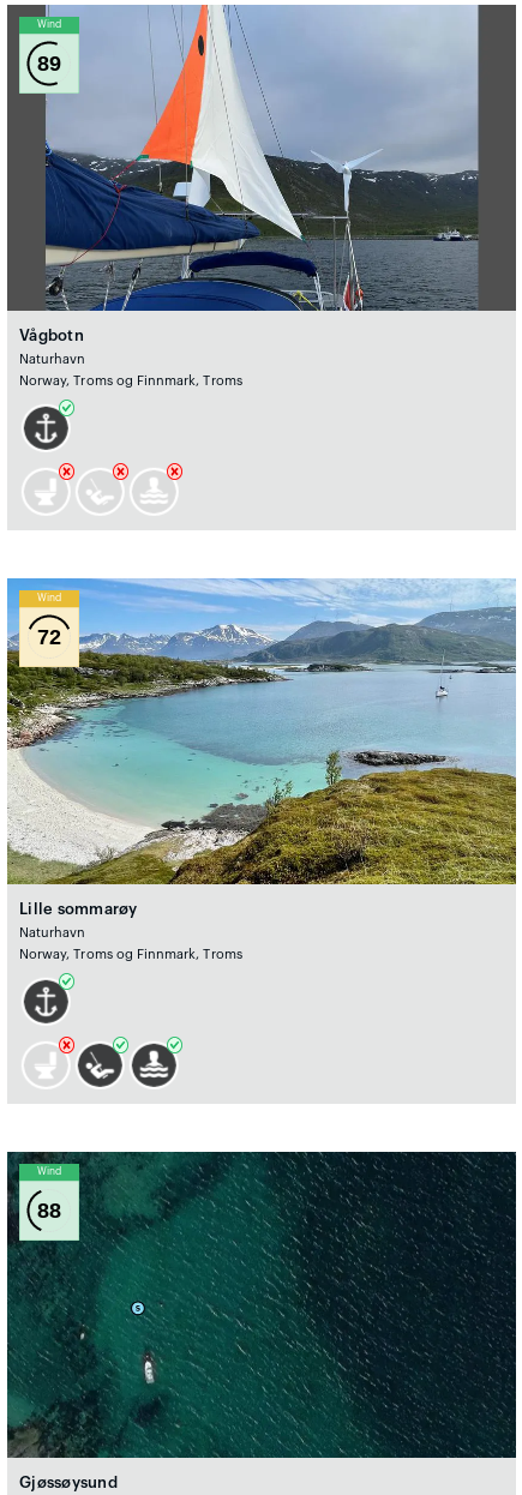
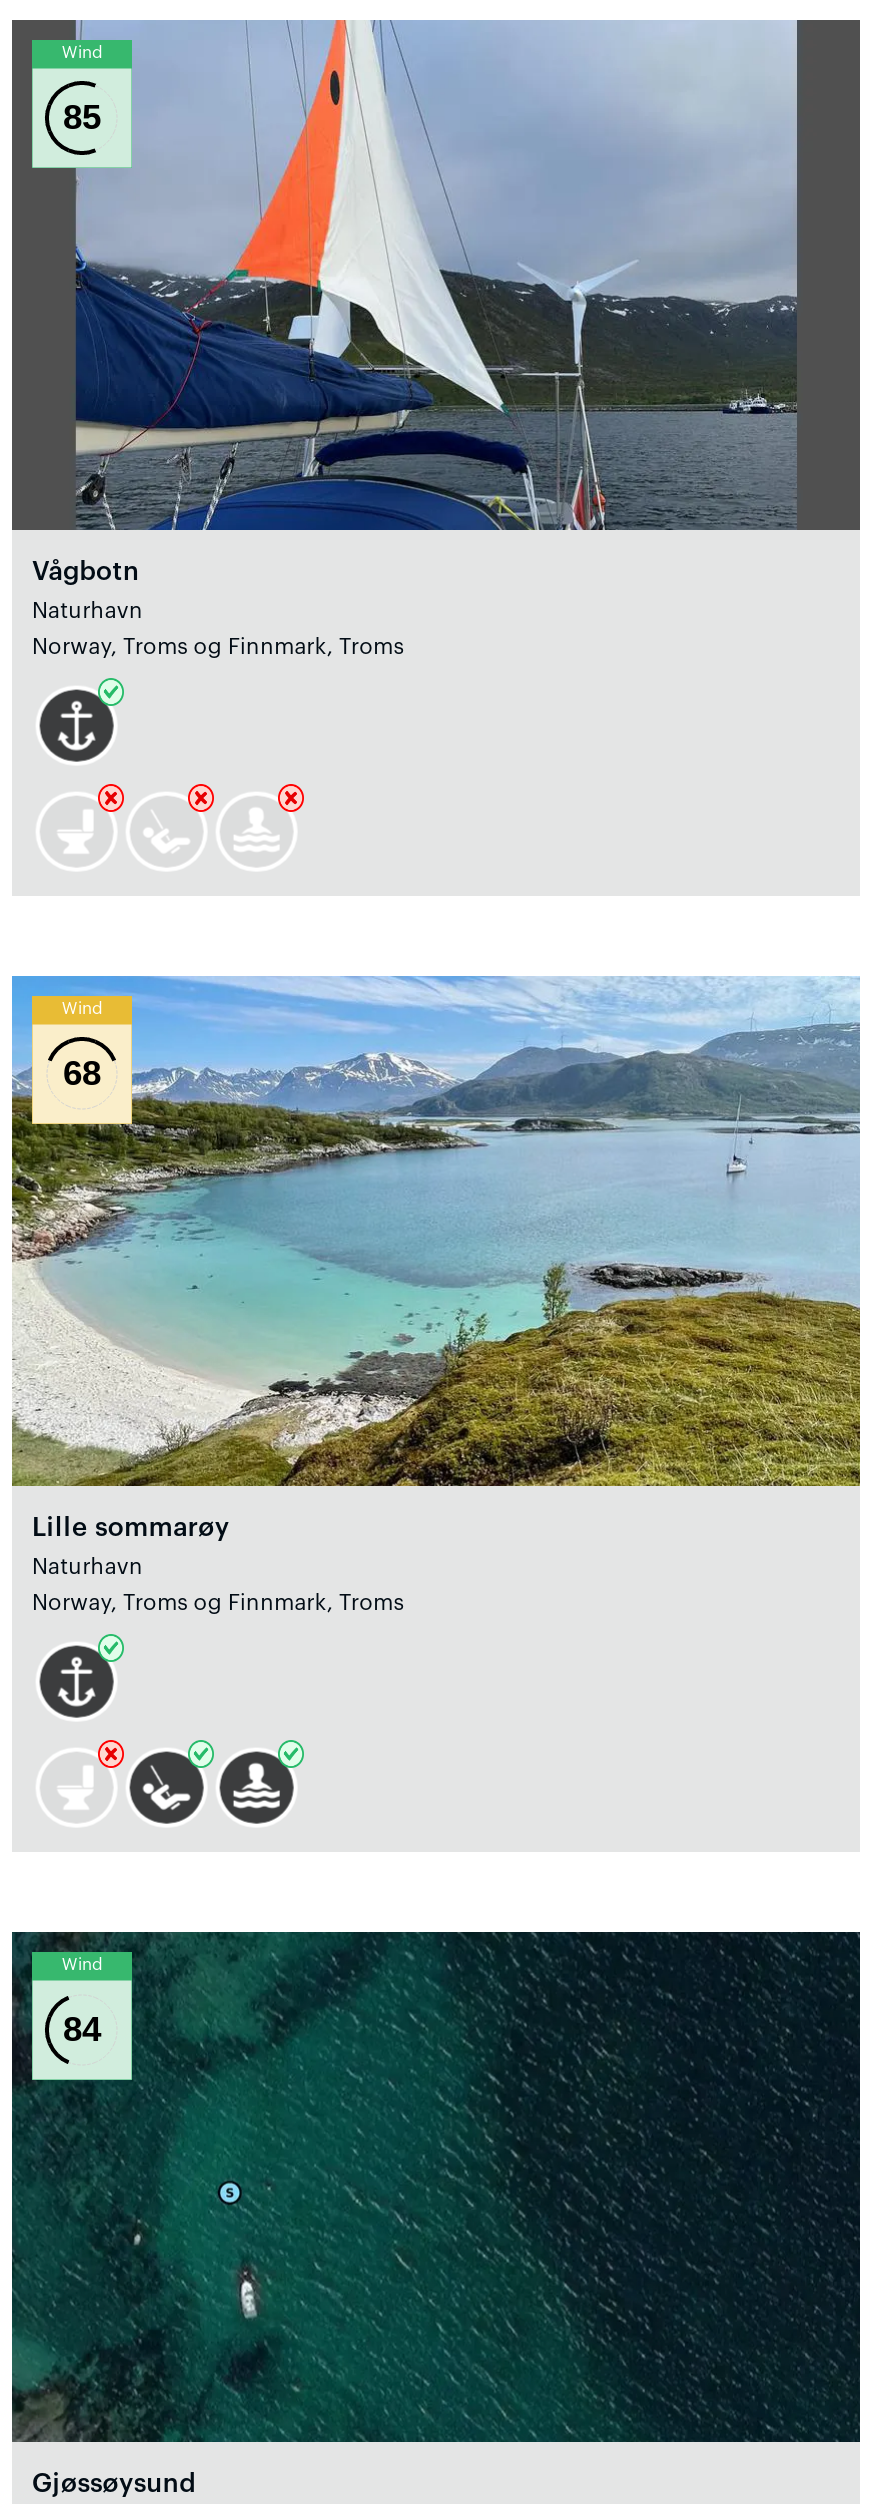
- 89
+ 85

- 72
+ 68

- 88
+ 84
